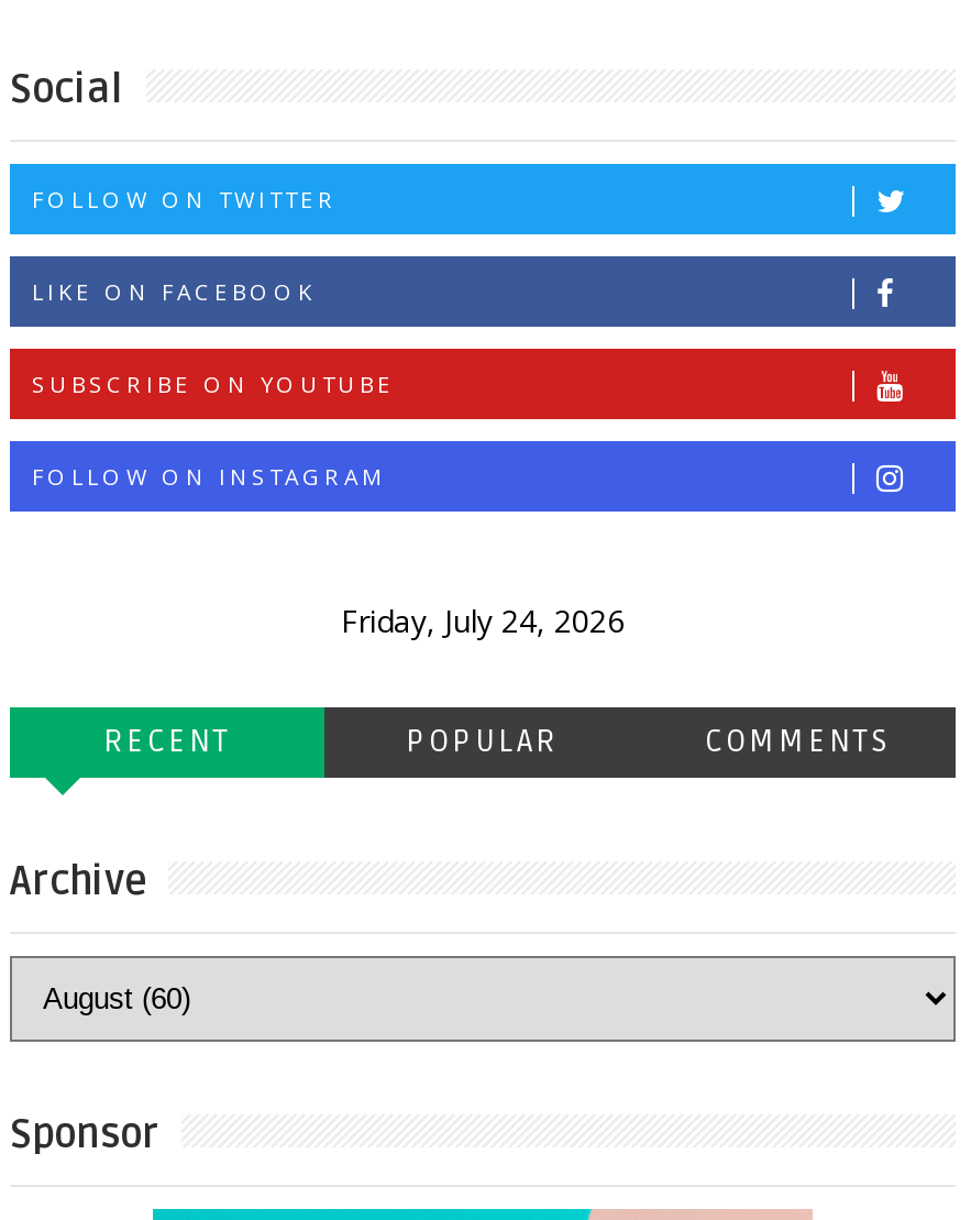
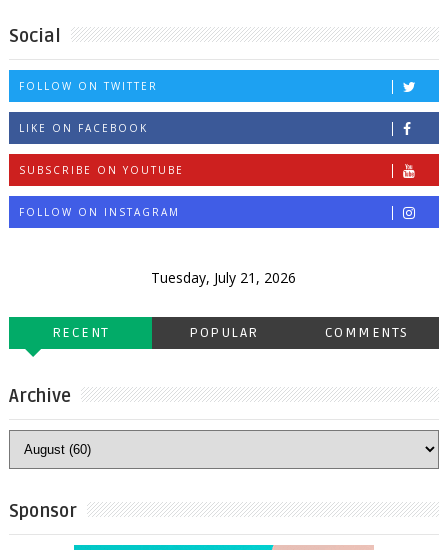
- Friday, July 24, 2026
+ Tuesday, July 21, 2026
